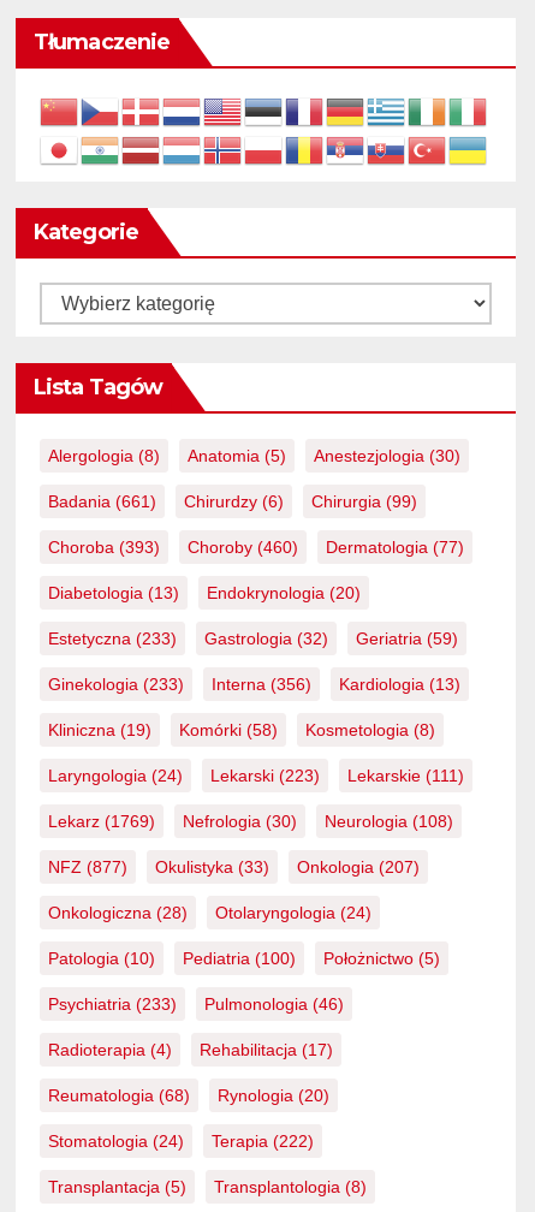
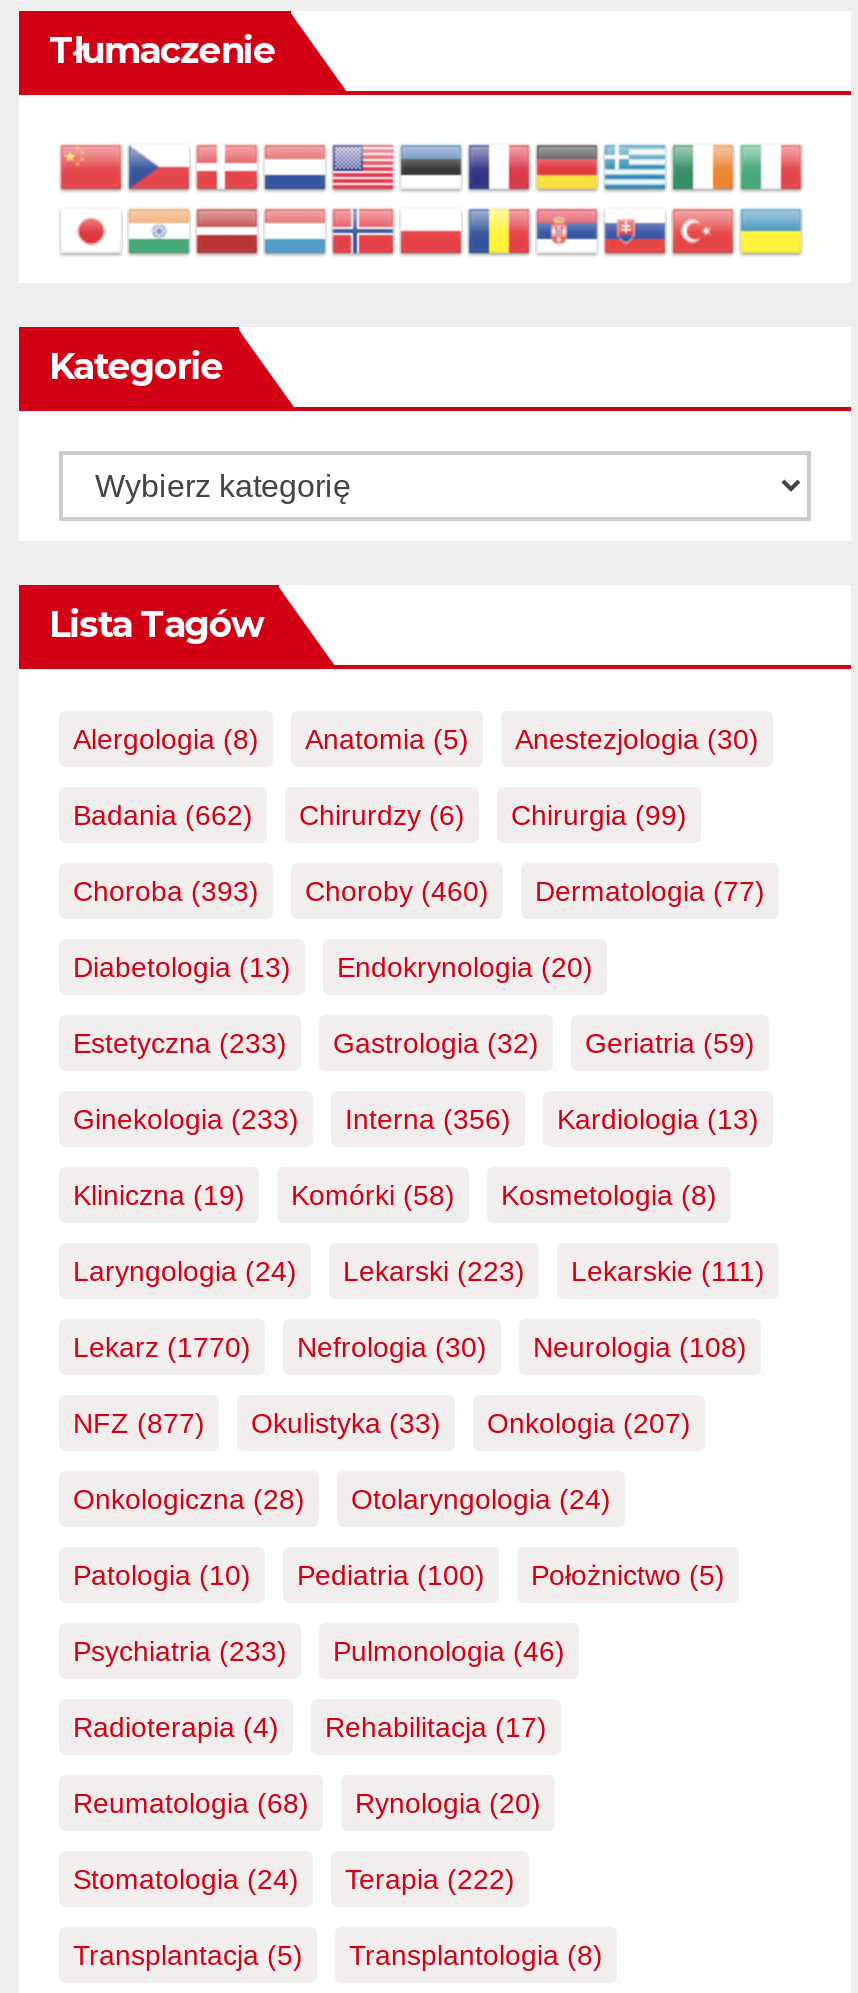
- Badania (661) Chirurdzy (6) Chirurgia (99)
+ Badania (662) Chirurdzy (6) Chirurgia (99)

- Lekarz (1769) Nefrologia (30) Neurologia (108)
+ Lekarz (1770) Nefrologia (30) Neurologia (108)
